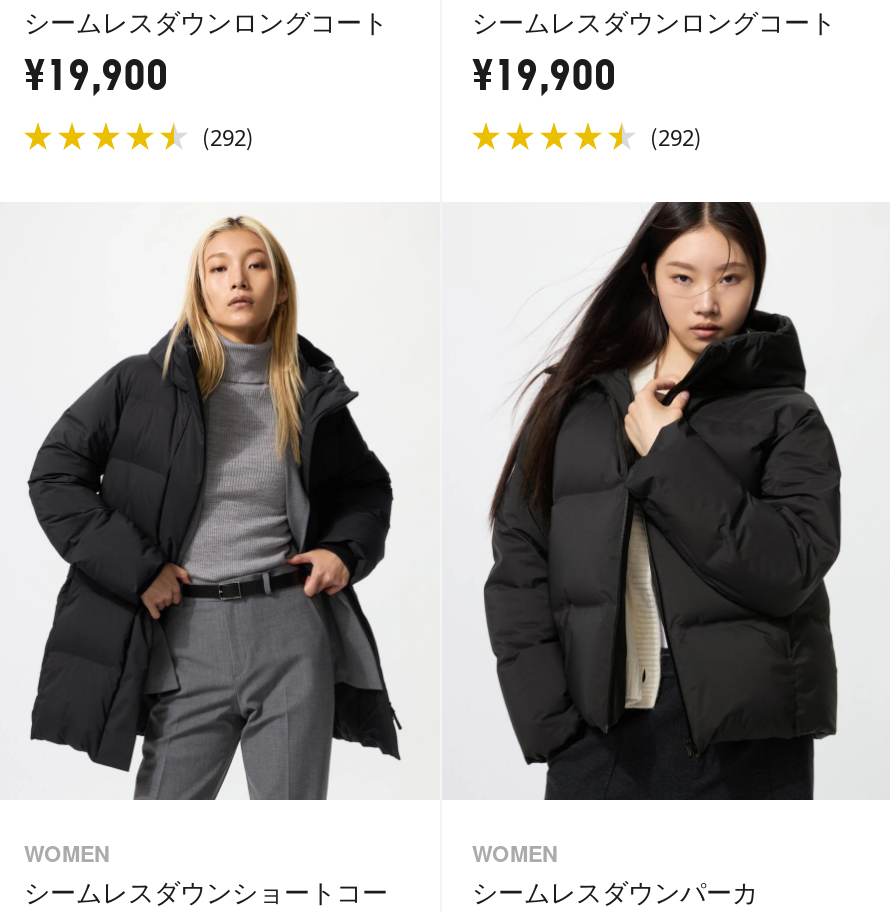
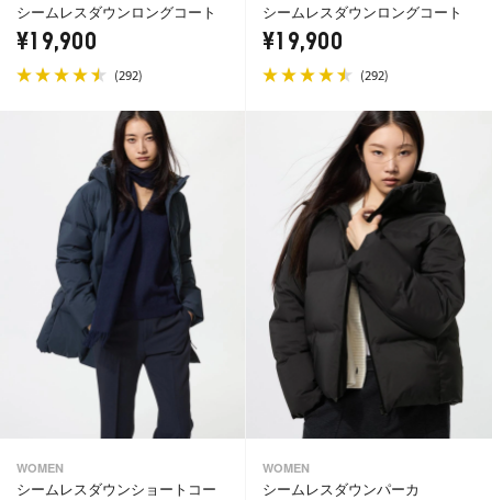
- [image]
+ [image]
